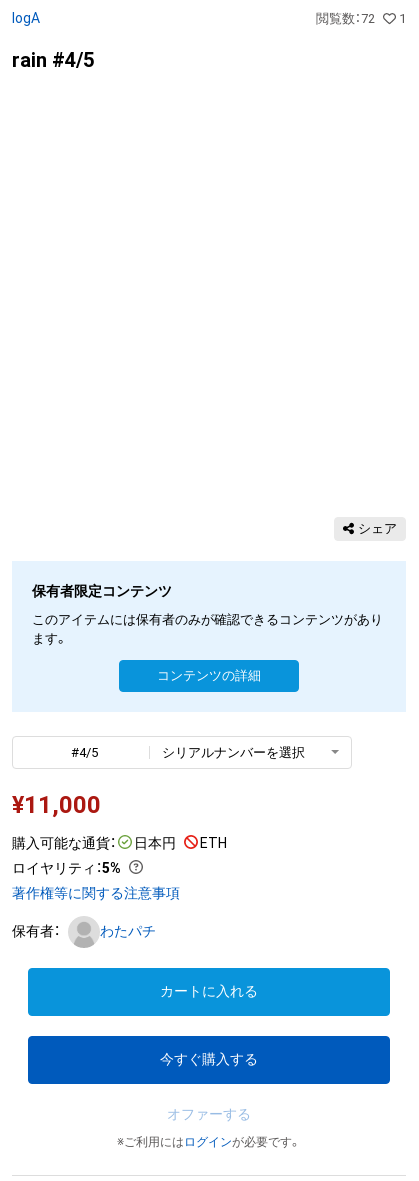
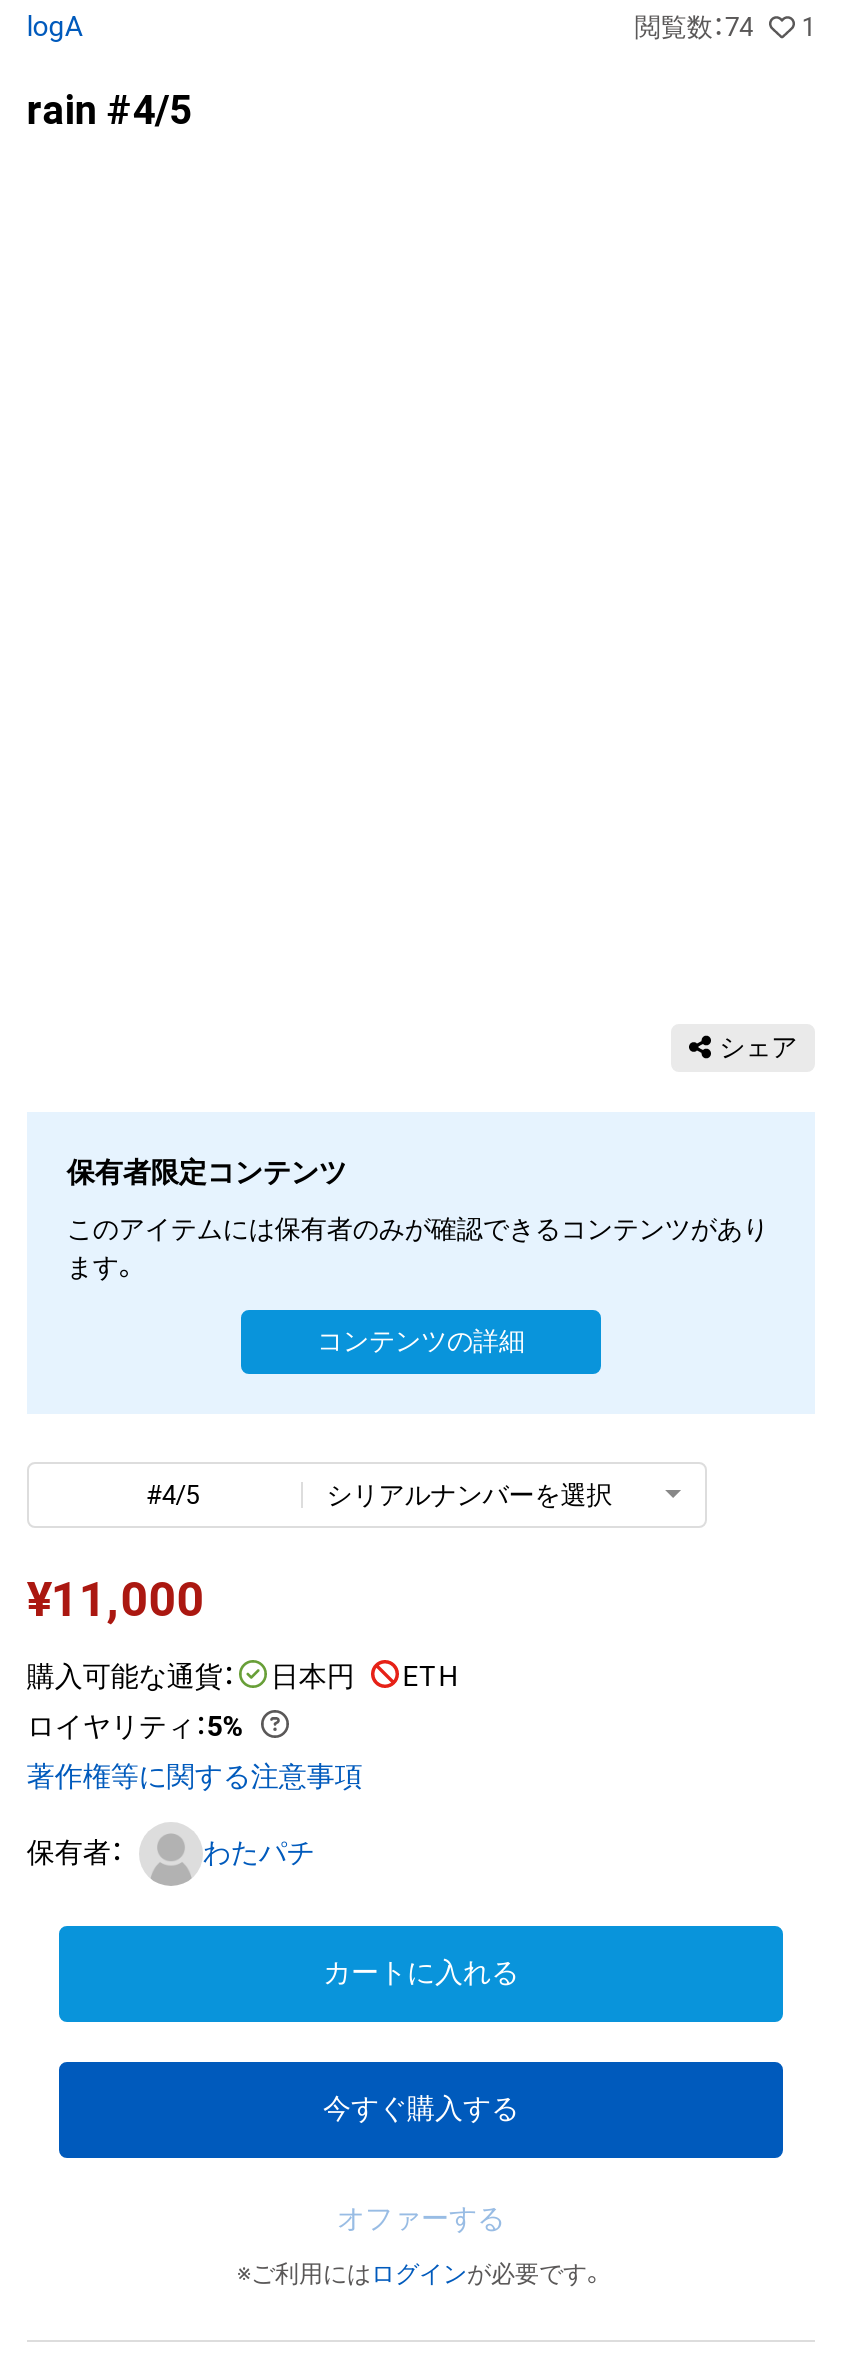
- 閲覧数：72 1
+ 閲覧数：74 1
